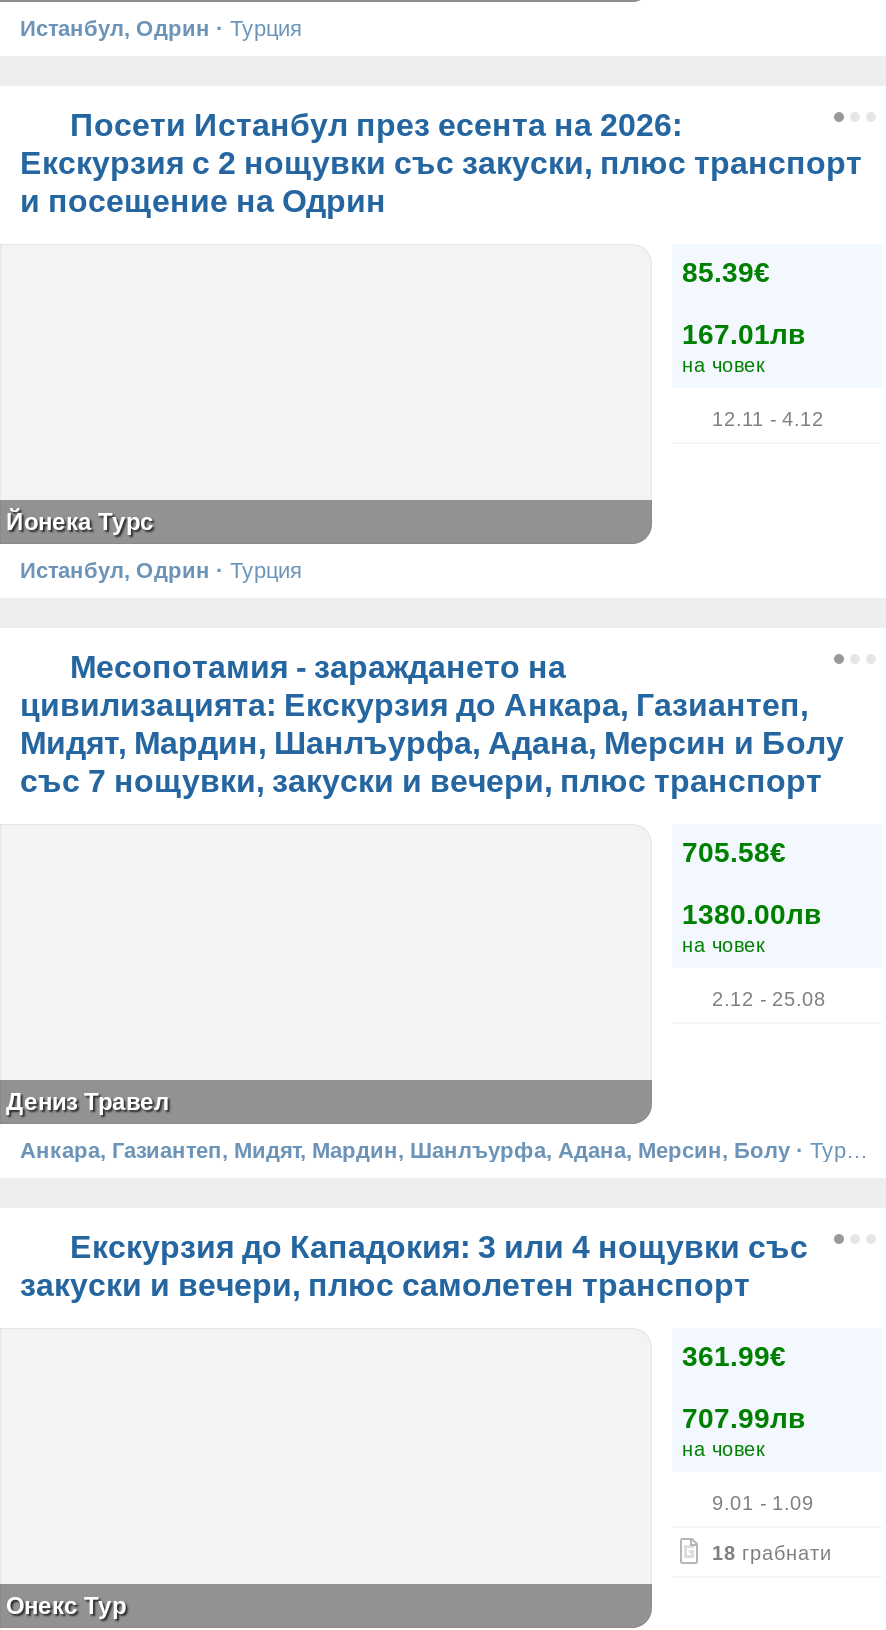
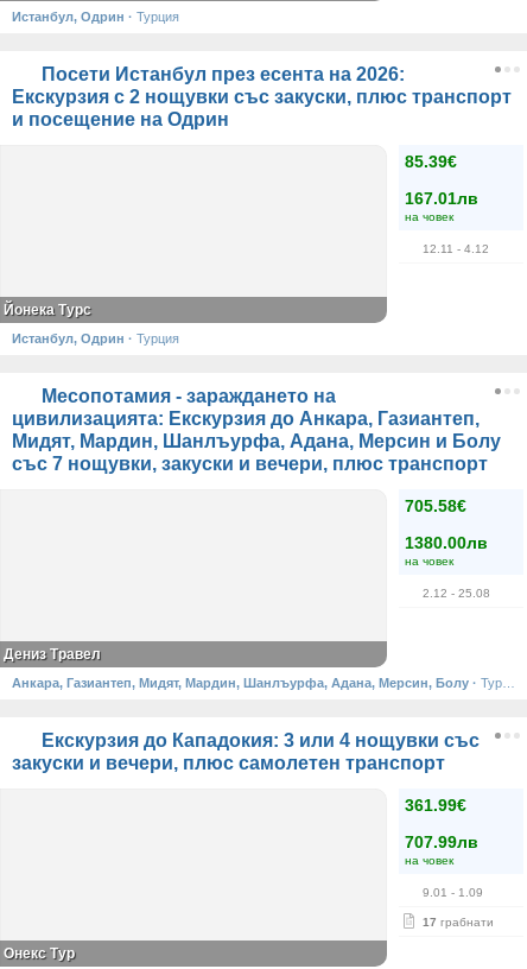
- 18 грабнати
+ 17 грабнати
